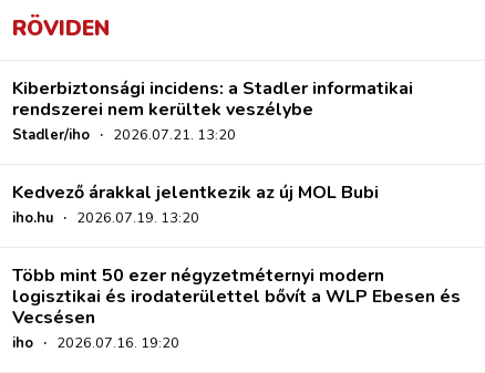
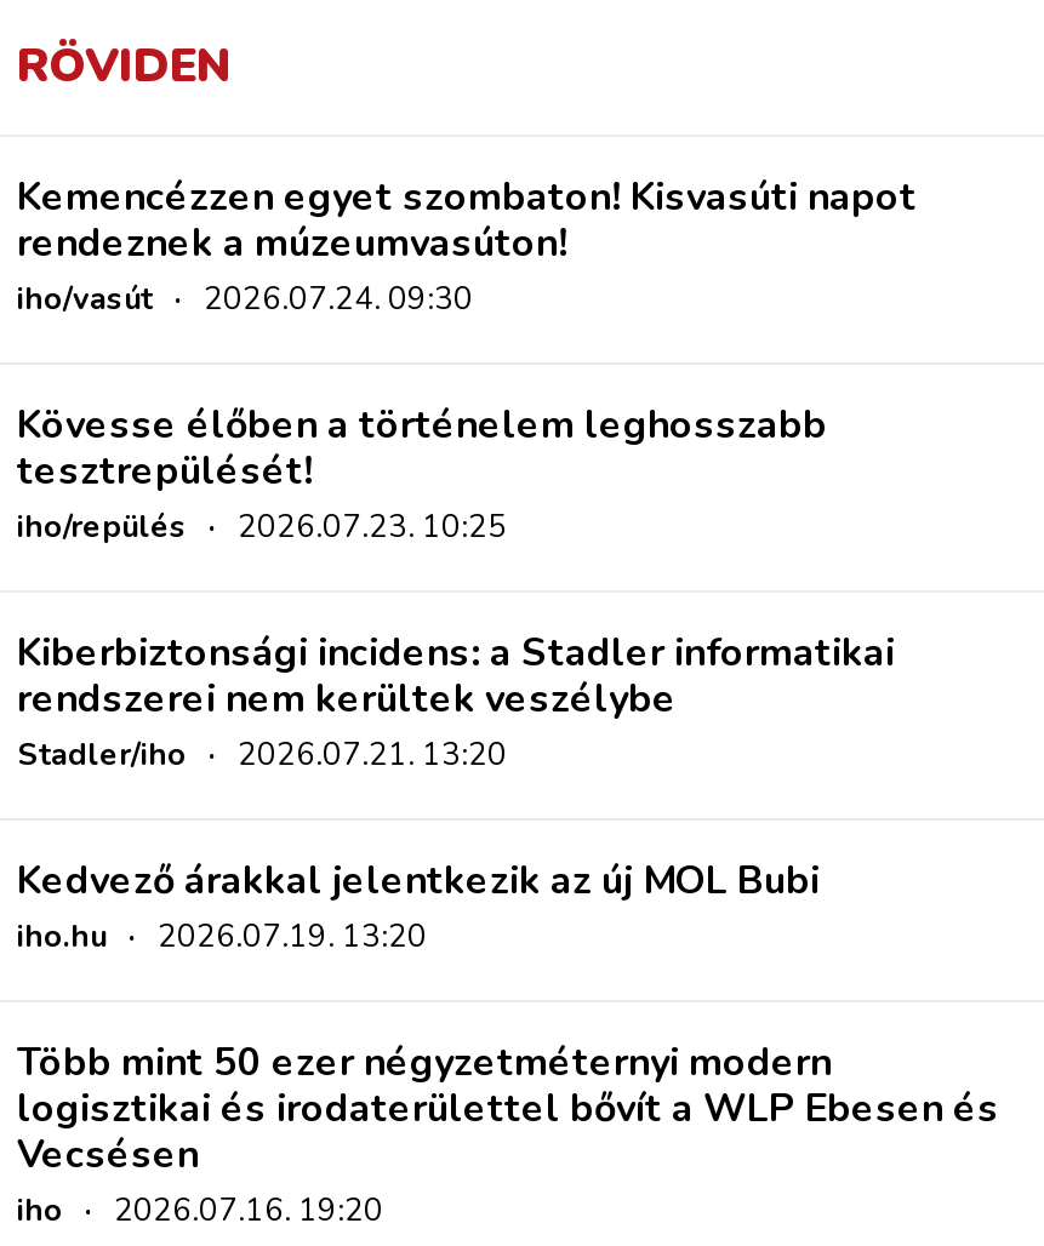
+ Kemencézzen egyet szombaton! Kisvasúti napot
+ rendeznek a múzeumvasúton!
+ iho/vasút · 2026.07.24. 09:30
+ Kövesse élőben a történelem leghosszabb
+ tesztrepülését!
+ iho/repülés · 2026.07.23. 10:25
